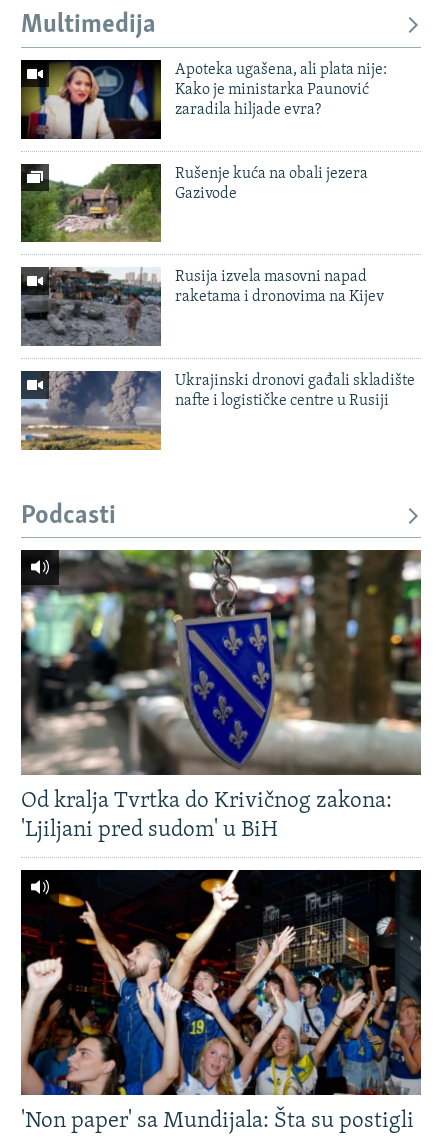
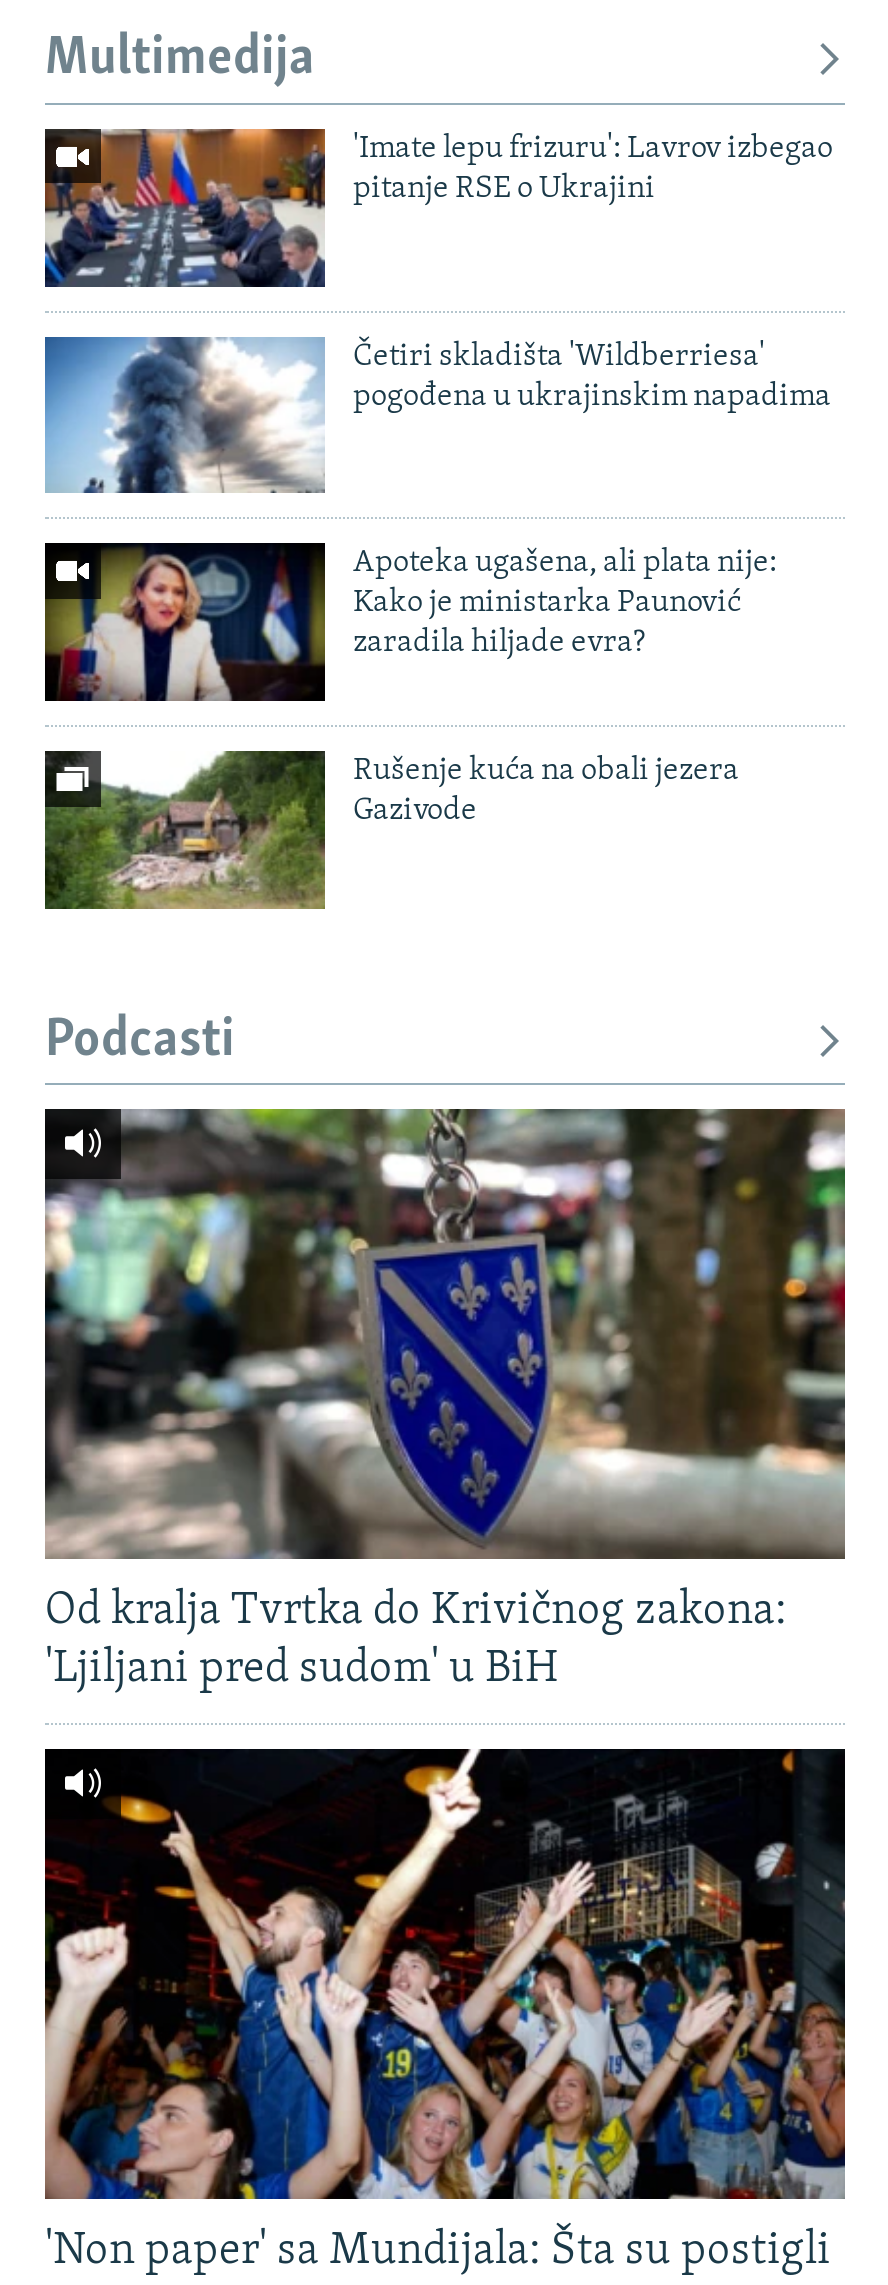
+ [image]
+ 'Imate lepu frizuru': Lavrov izbegao
+ pitanje RSE o Ukrajini

+ [image]
+ Četiri skladišta 'Wildberriesa'
+ pogođena u ukrajinskim napadima

moved down: [image] | Apoteka ugašena, ali plata nije: | Kako je ministarka Paunović | zaradila hiljade evra? | Rušenje kuća na obali jezera | Gazivode

moved down: [image]

- [image]
- Rusija izvela masovni napad
- raketama i dronovima na Kijev

- [image]
- Ukrajinski dronovi gađali skladište
- nafte i logističke centre u Rusiji
